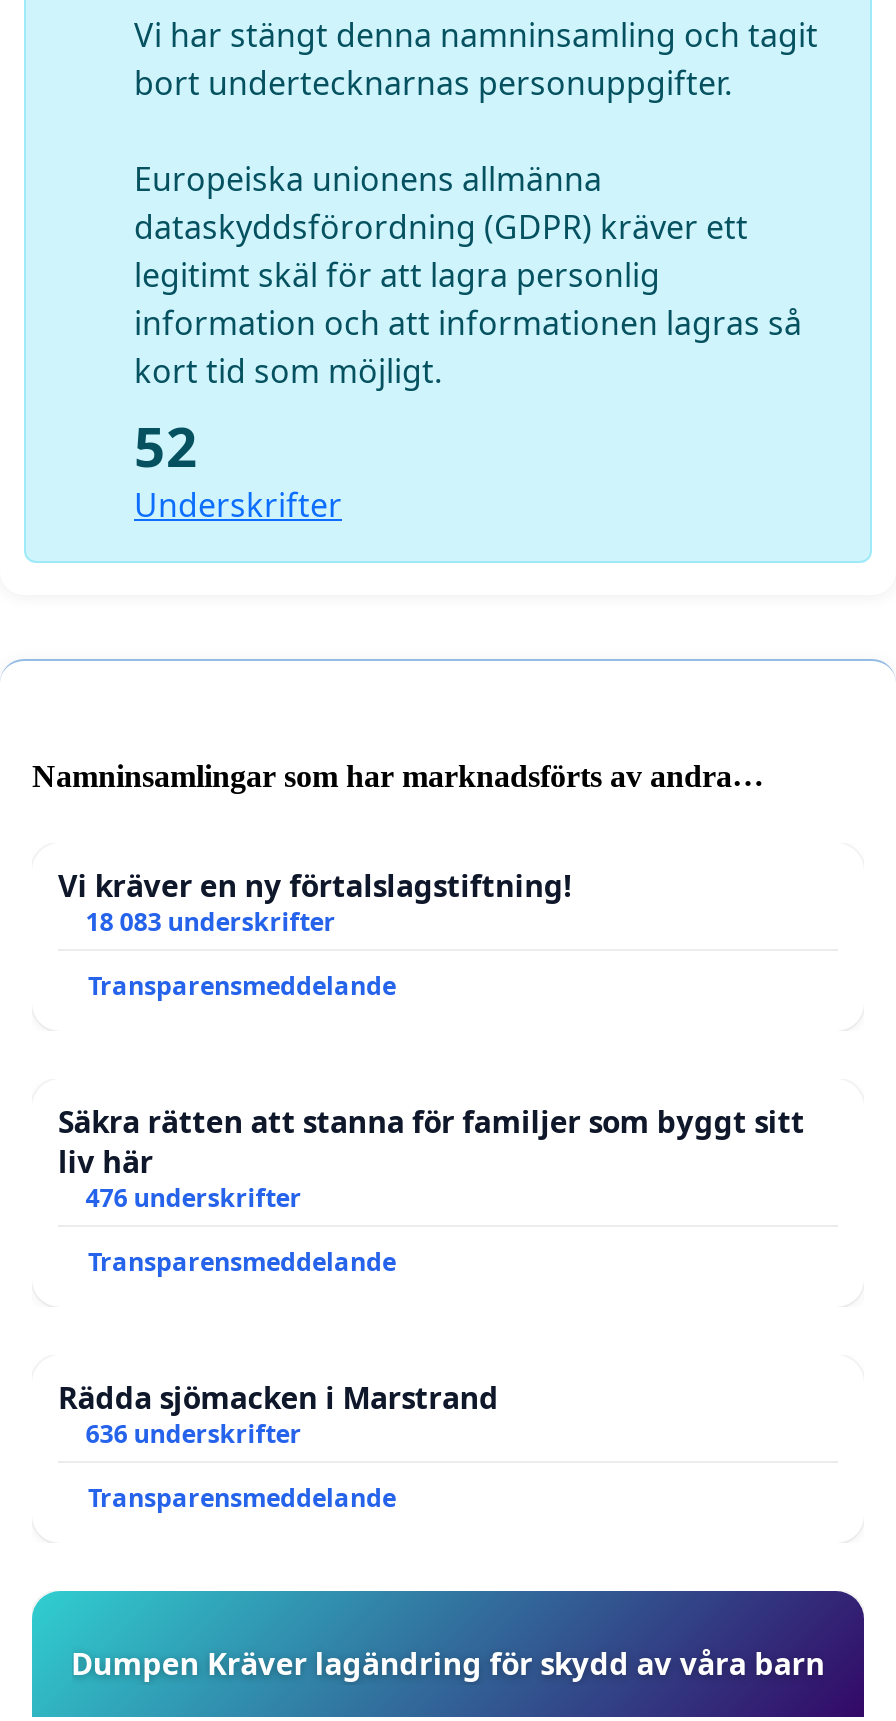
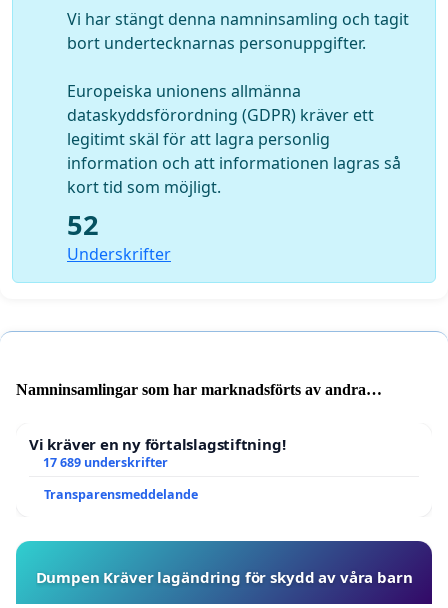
- 18 083 underskrifter
- Transparensmeddelande
- Säkra rätten att stanna för familjer som byggt sitt
- liv här
- 476 underskrifter
- Transparensmeddelande
- Rädda sjömacken i Marstrand
- 636 underskrifter
+ 17 689 underskrifter
